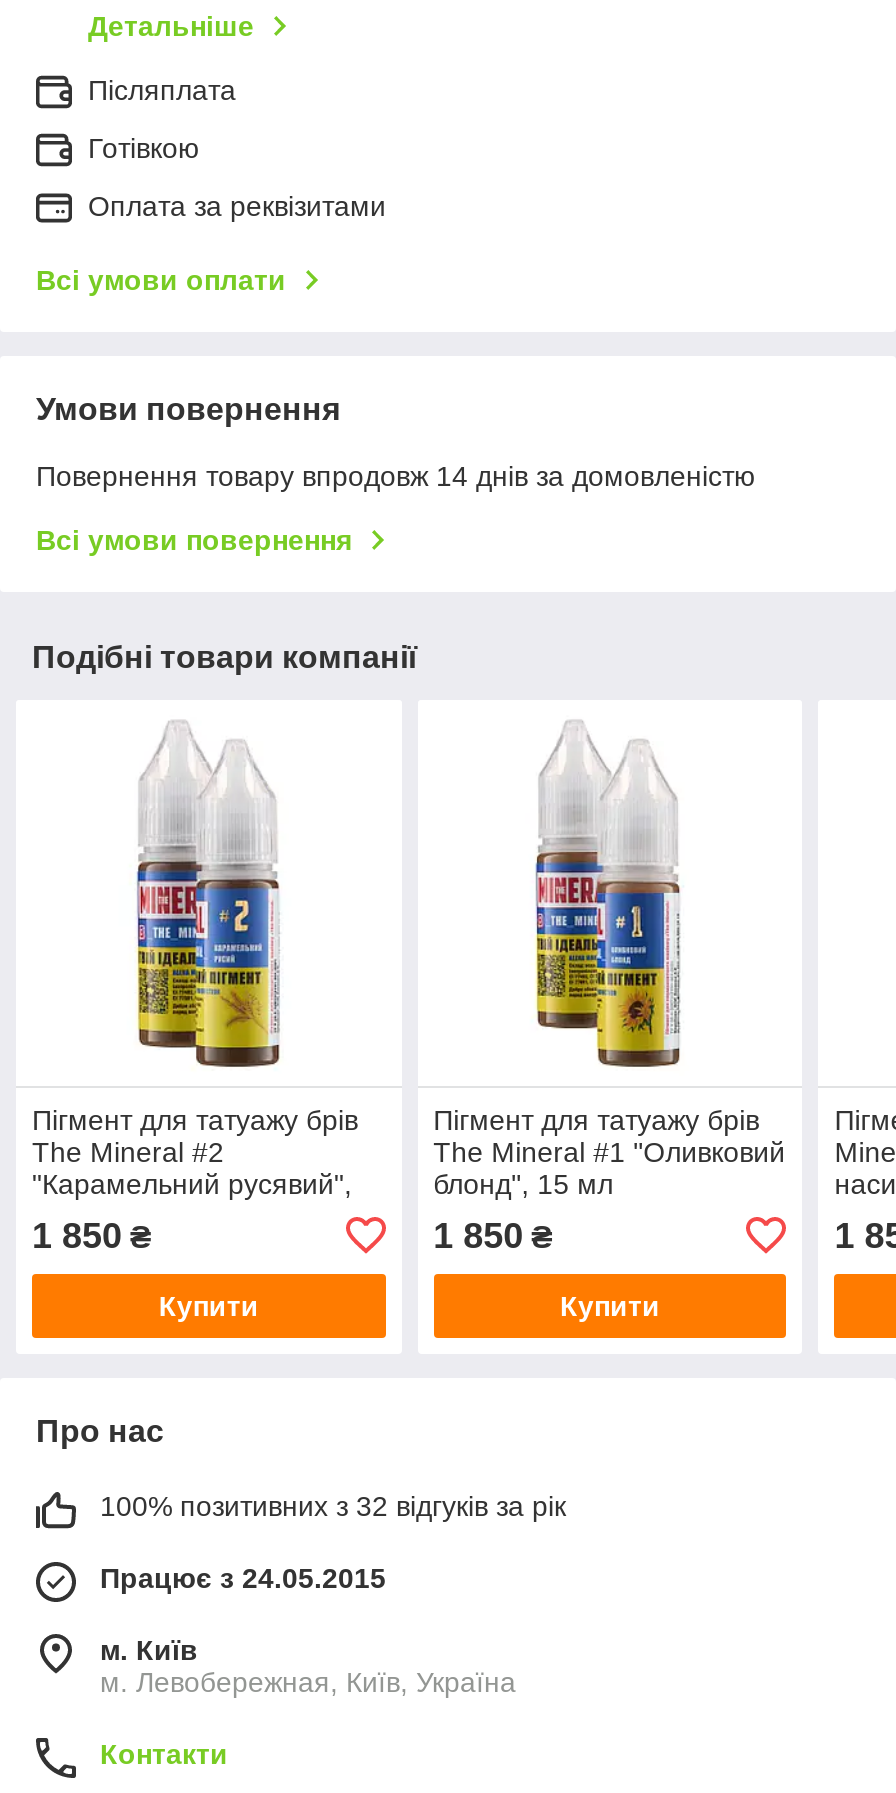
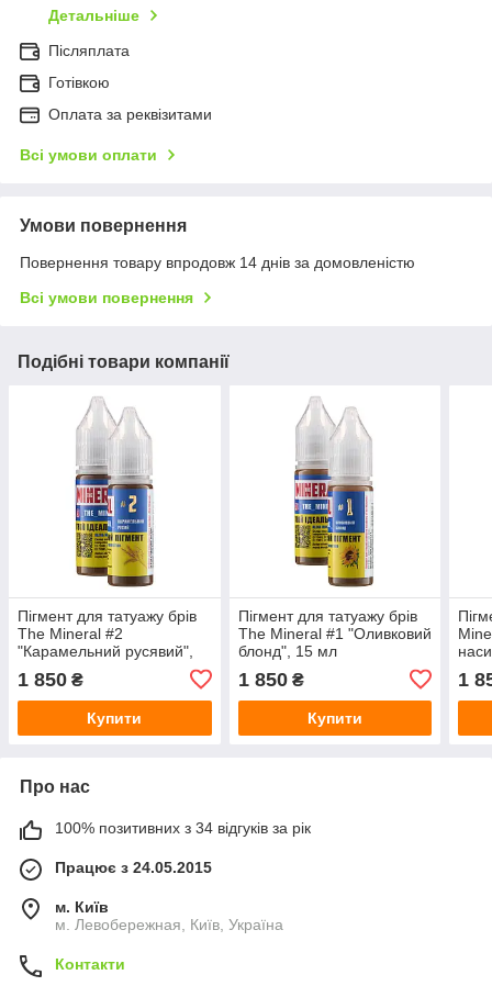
- 100% позитивних з 32 відгуків за рік
+ 100% позитивних з 34 відгуків за рік
